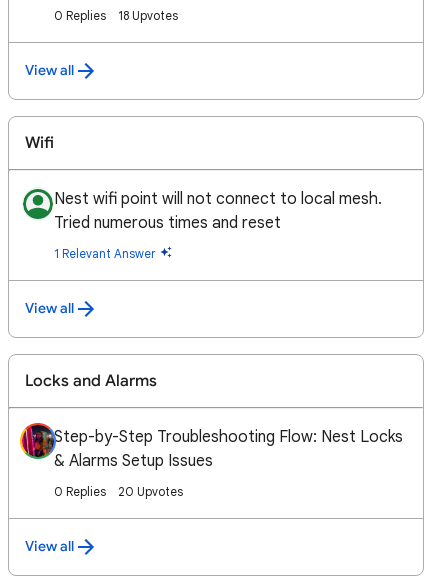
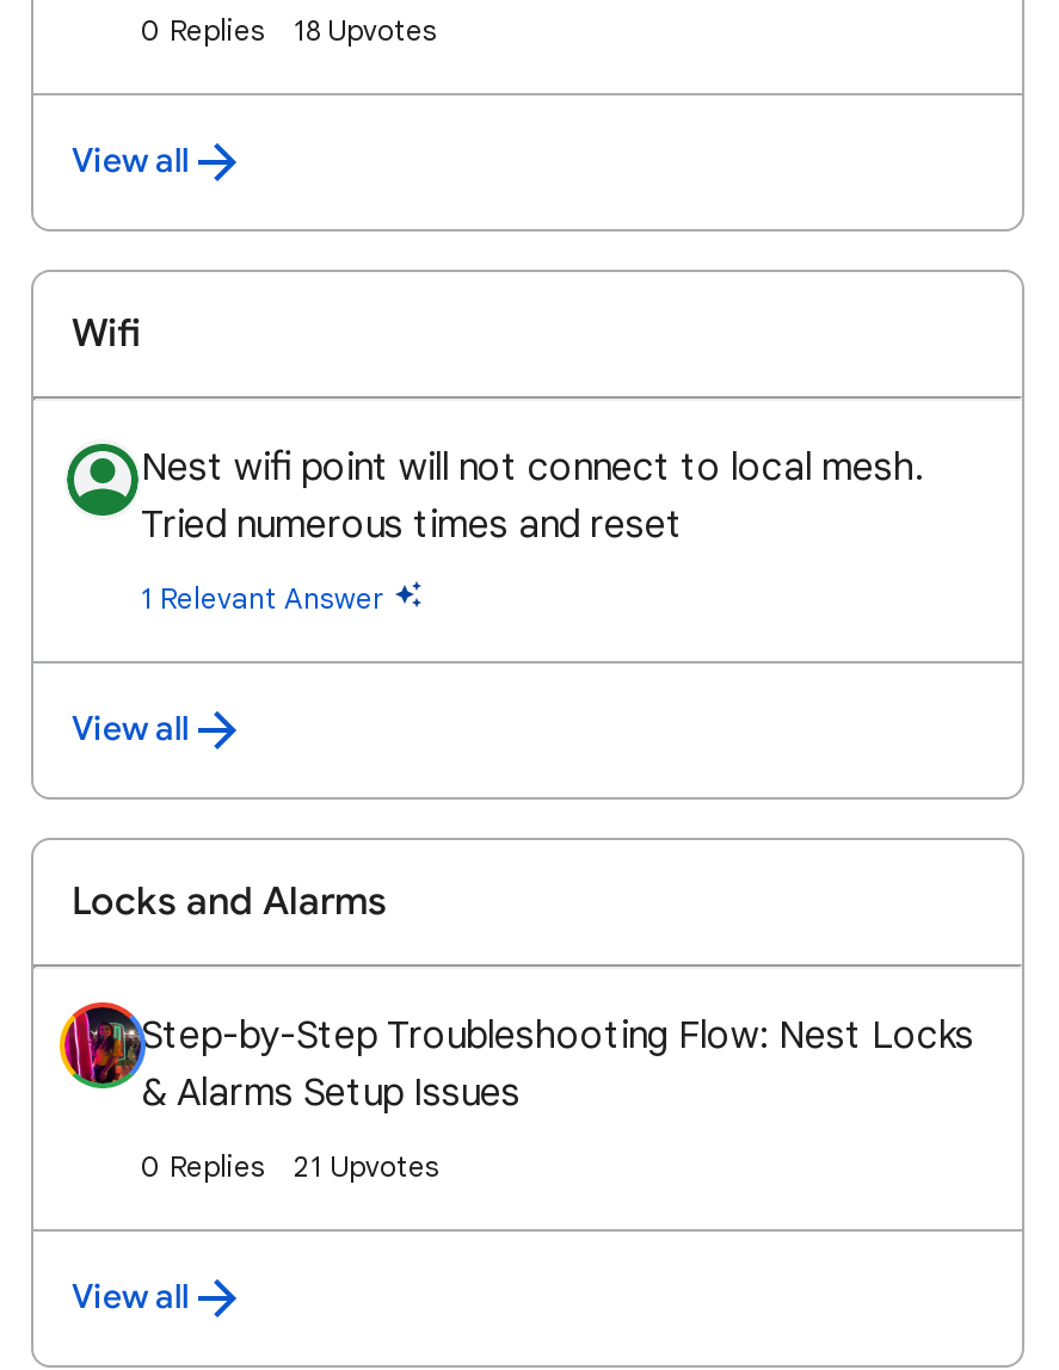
- 20 Upvotes
+ 21 Upvotes
